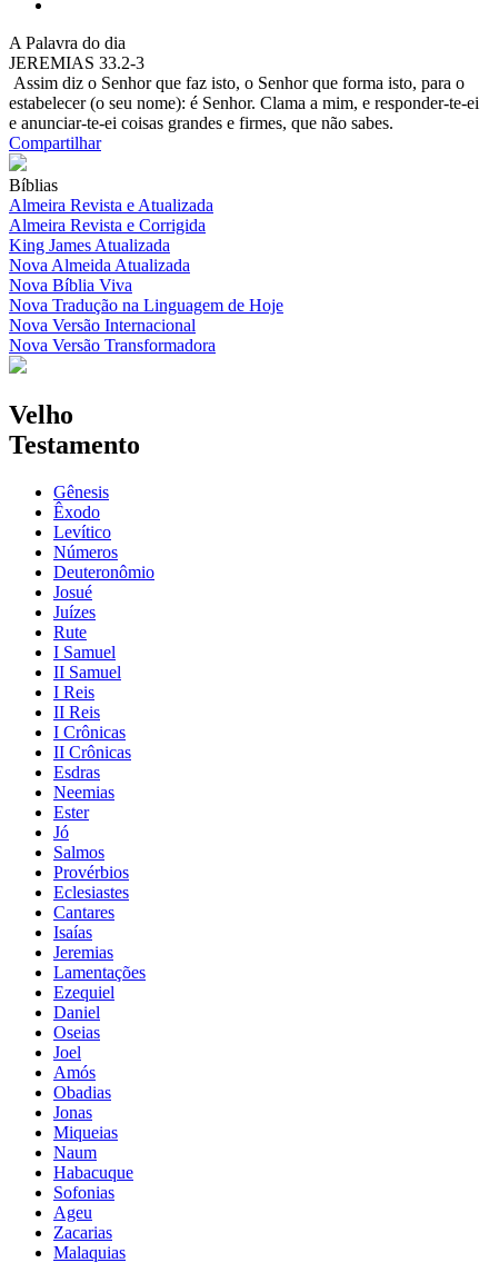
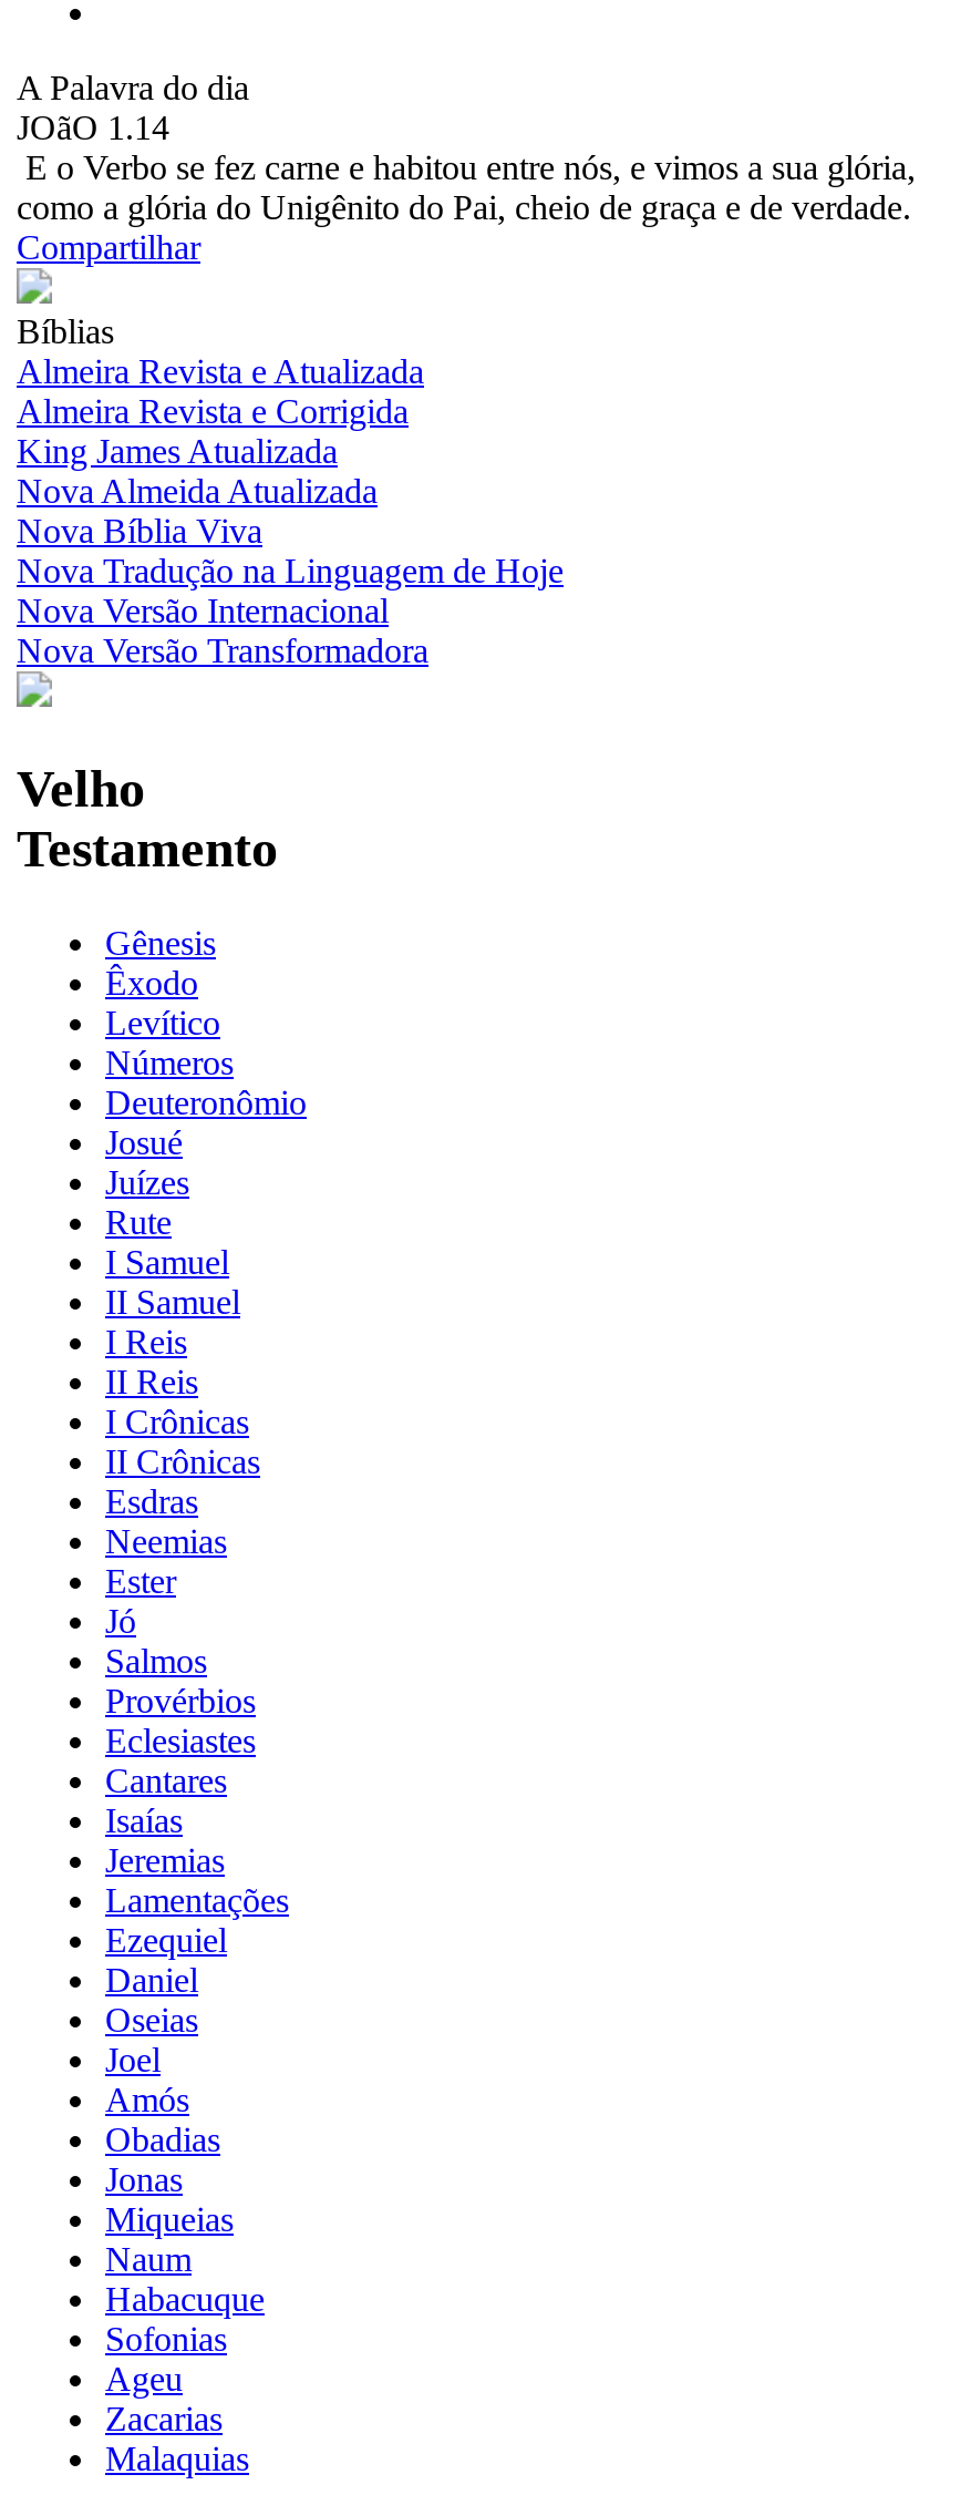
- JEREMIAS 33.2-3
- Assim diz o Senhor que faz isto, o Senhor que forma isto, para o
- estabelecer (o seu nome): é Senhor. Clama a mim, e responder-te-ei
- e anunciar-te-ei coisas grandes e firmes, que não sabes.
+ JOãO 1.14
+ E o Verbo se fez carne e habitou entre nós, e vimos a sua glória,
+ como a glória do Unigênito do Pai, cheio de graça e de verdade.
